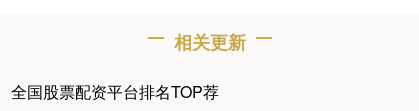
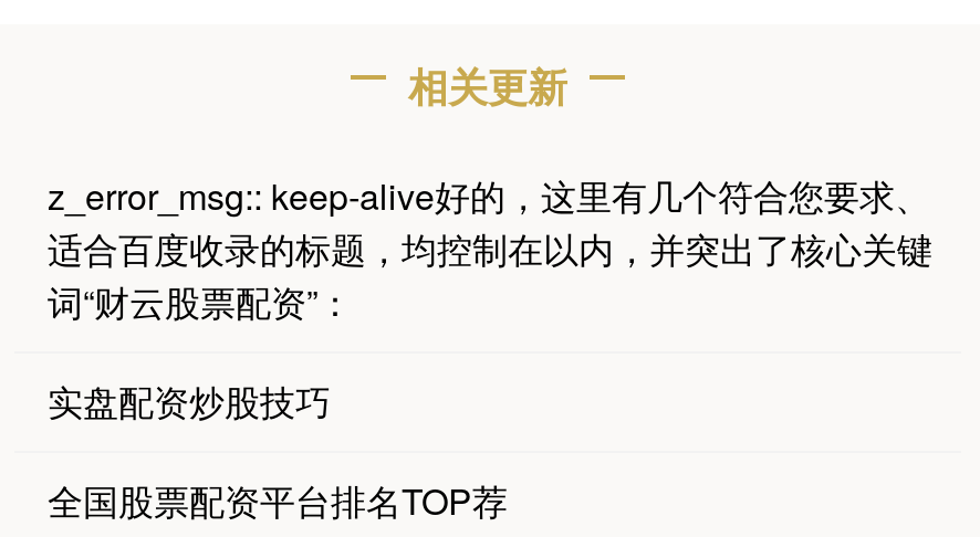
+ z_error_msg:: keep-alive好的，这里有几个符合您要求、
+ 适合百度收录的标题，均控制在以内，并突出了核心关键
+ 词“财云股票配资”：
+ 实盘配资炒股技巧
